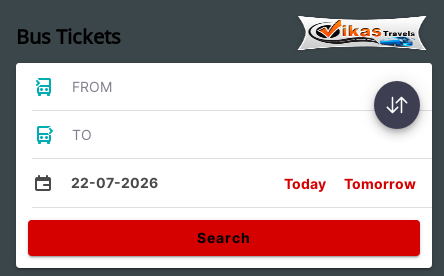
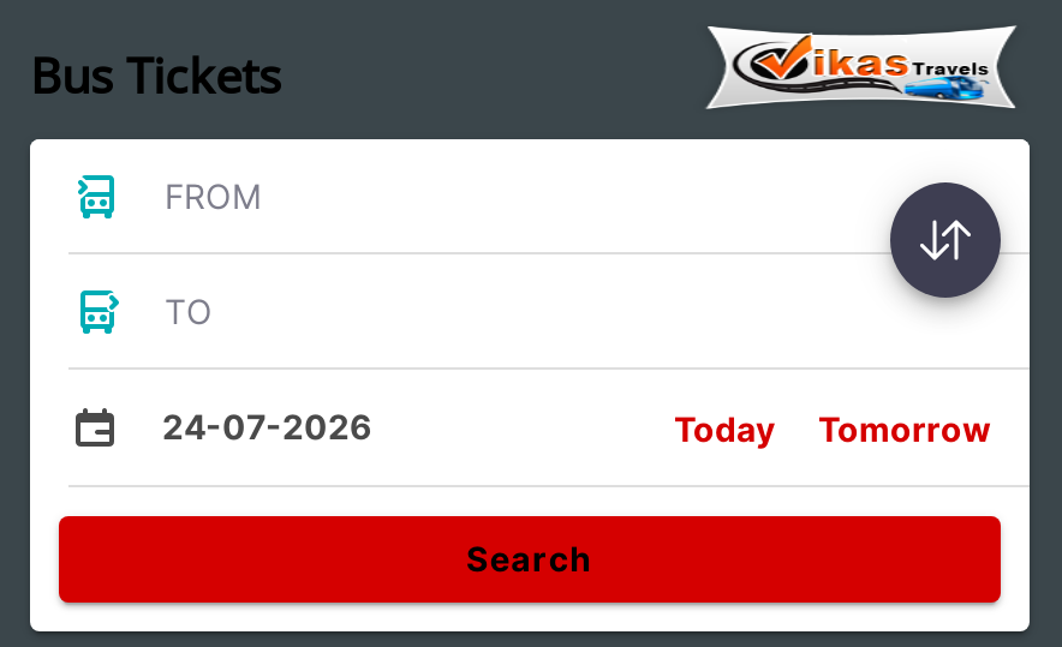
- 22-07-2026
+ 24-07-2026
